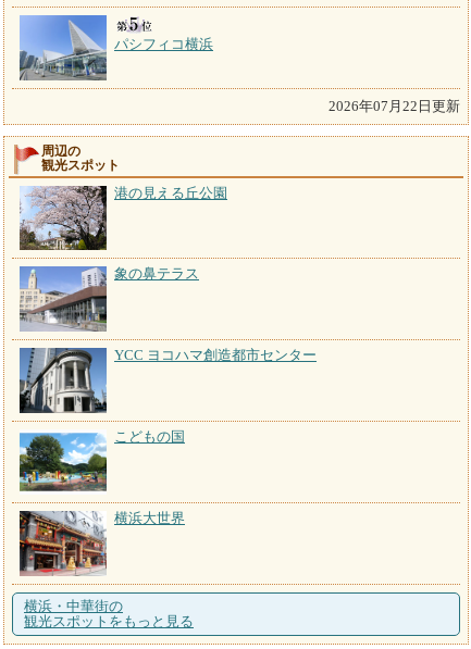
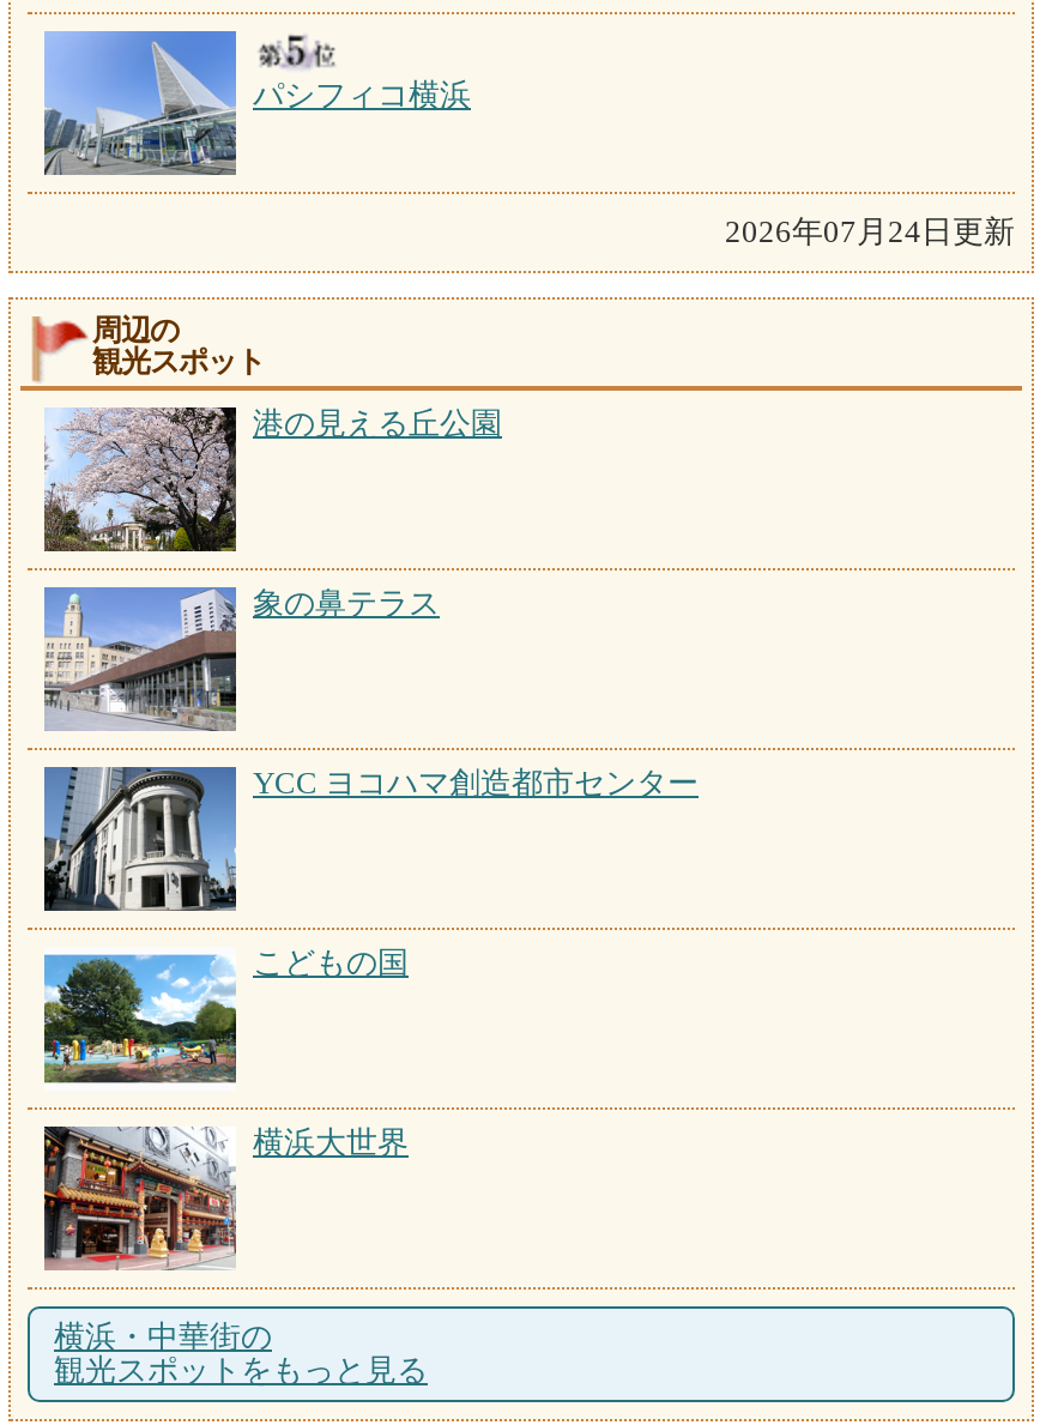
- 2026年07月22日更新
+ 2026年07月24日更新
